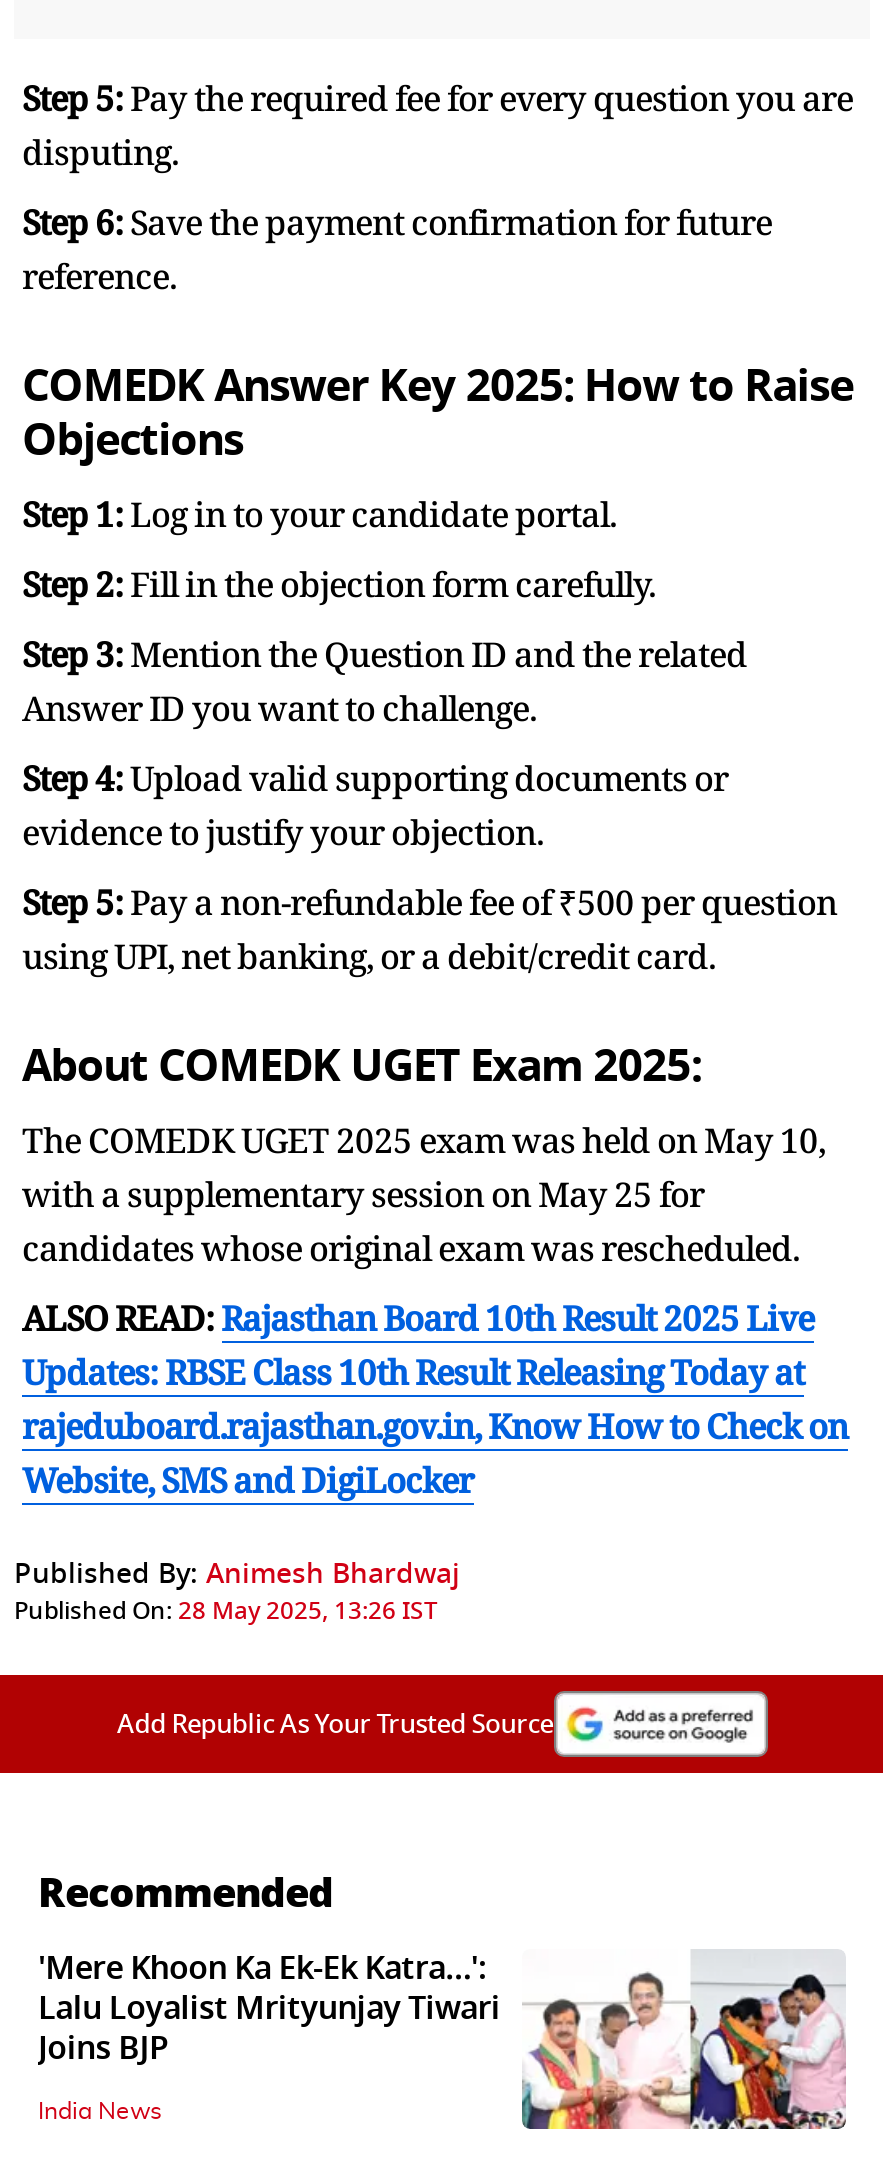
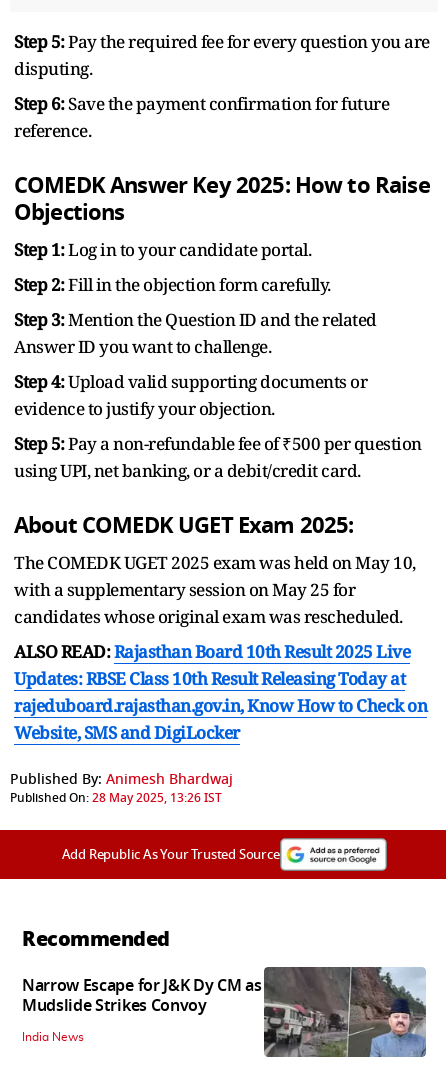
- [image]
- 'Mere Khoon Ka Ek-Ek Katra…':
- Lalu Loyalist Mrityunjay Tiwari
- Joins BJP
+ [image]
+ Narrow Escape for J&K Dy CM as
+ Mudslide Strikes Convoy
